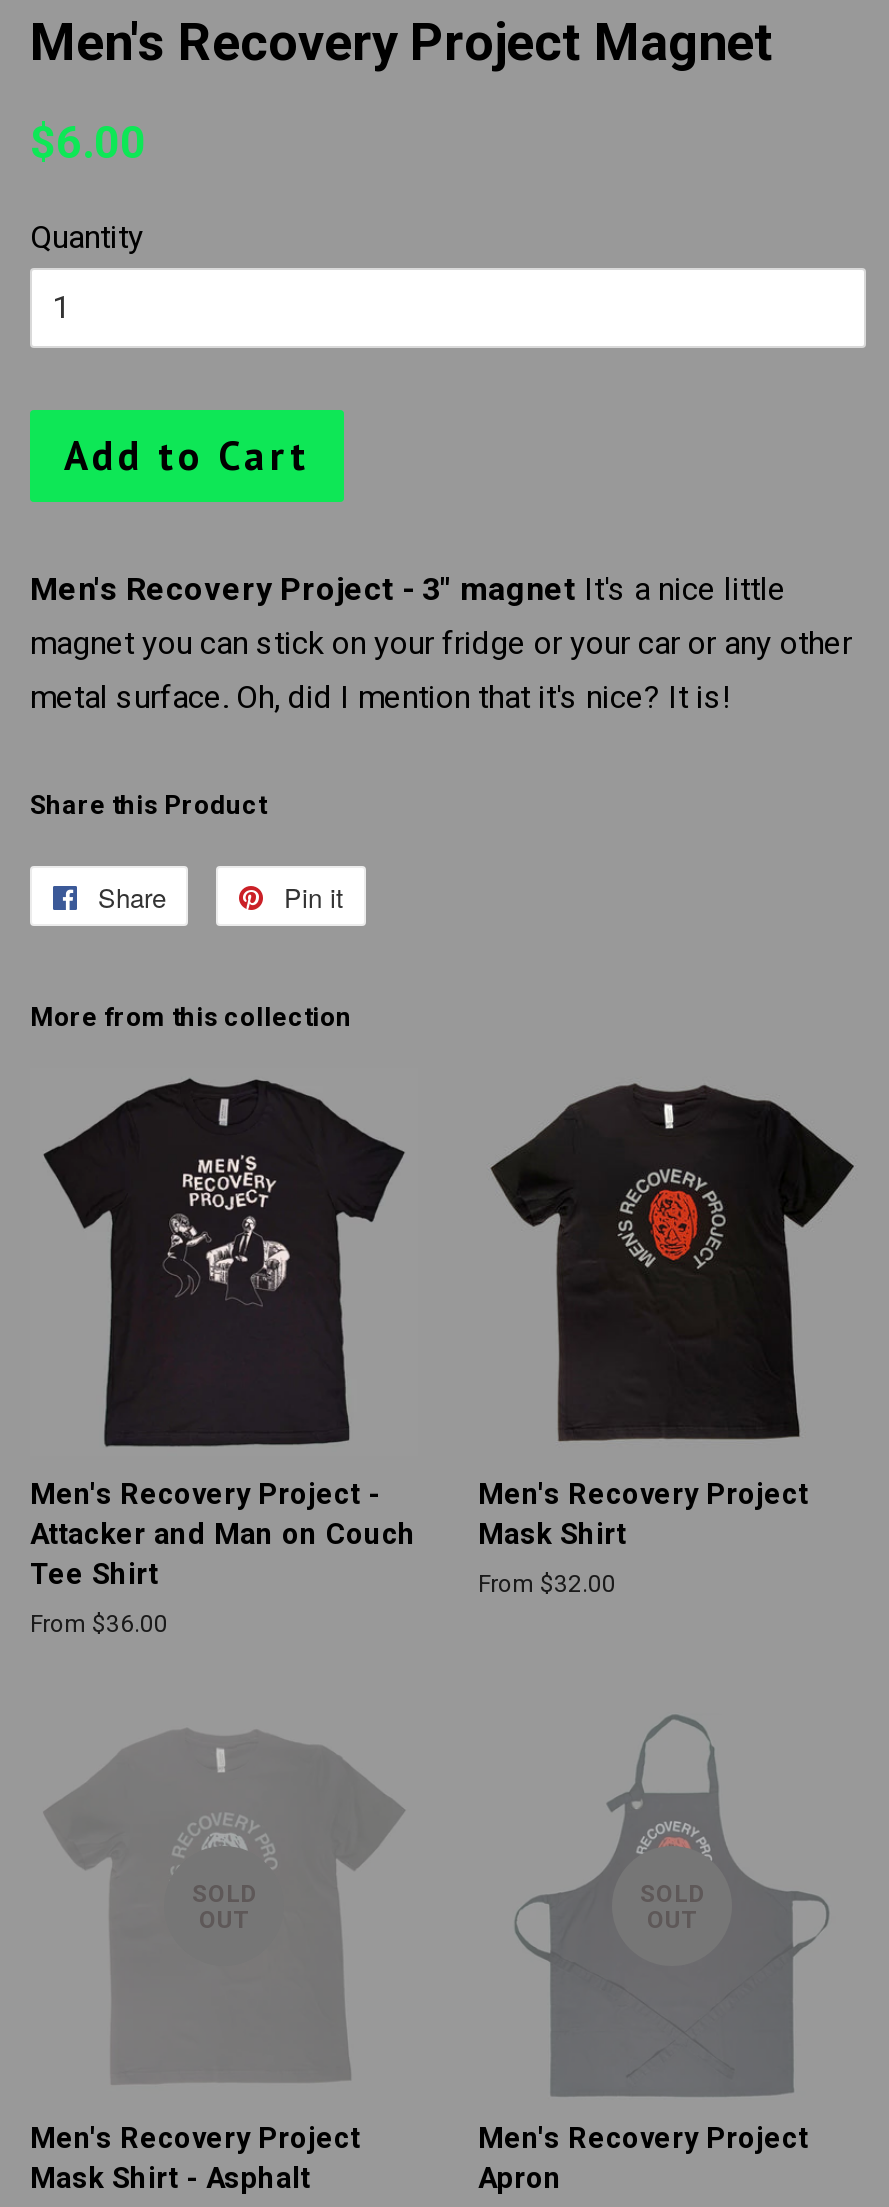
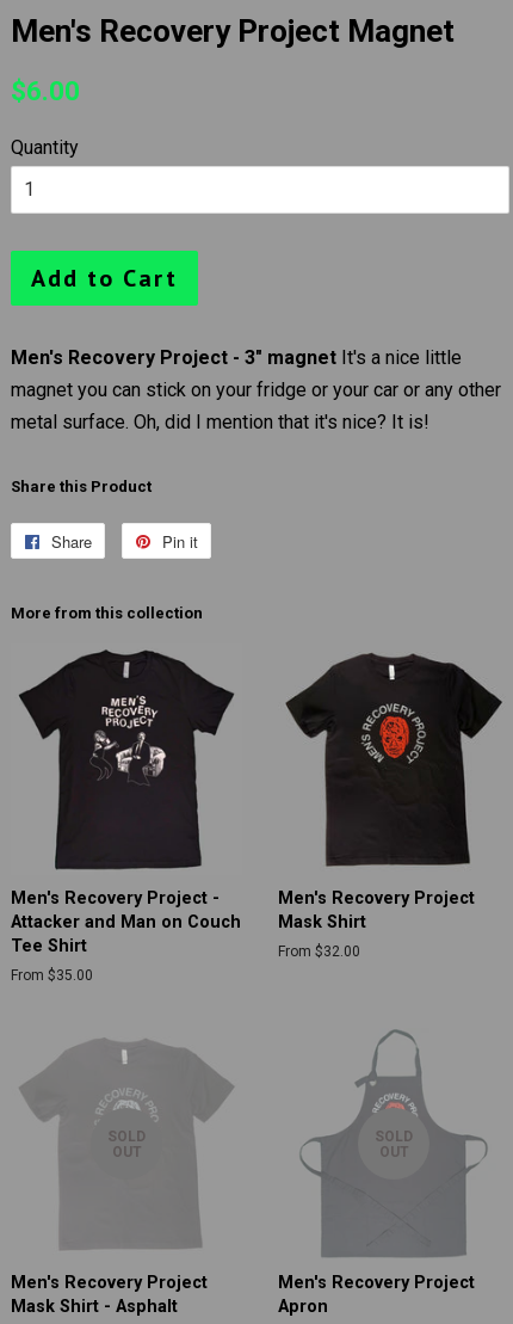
- From $36.00
+ From $35.00
